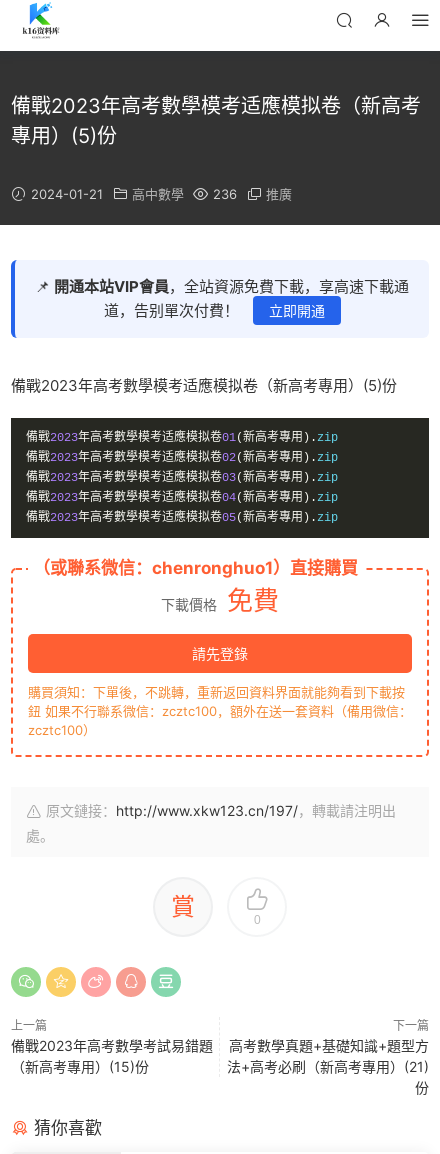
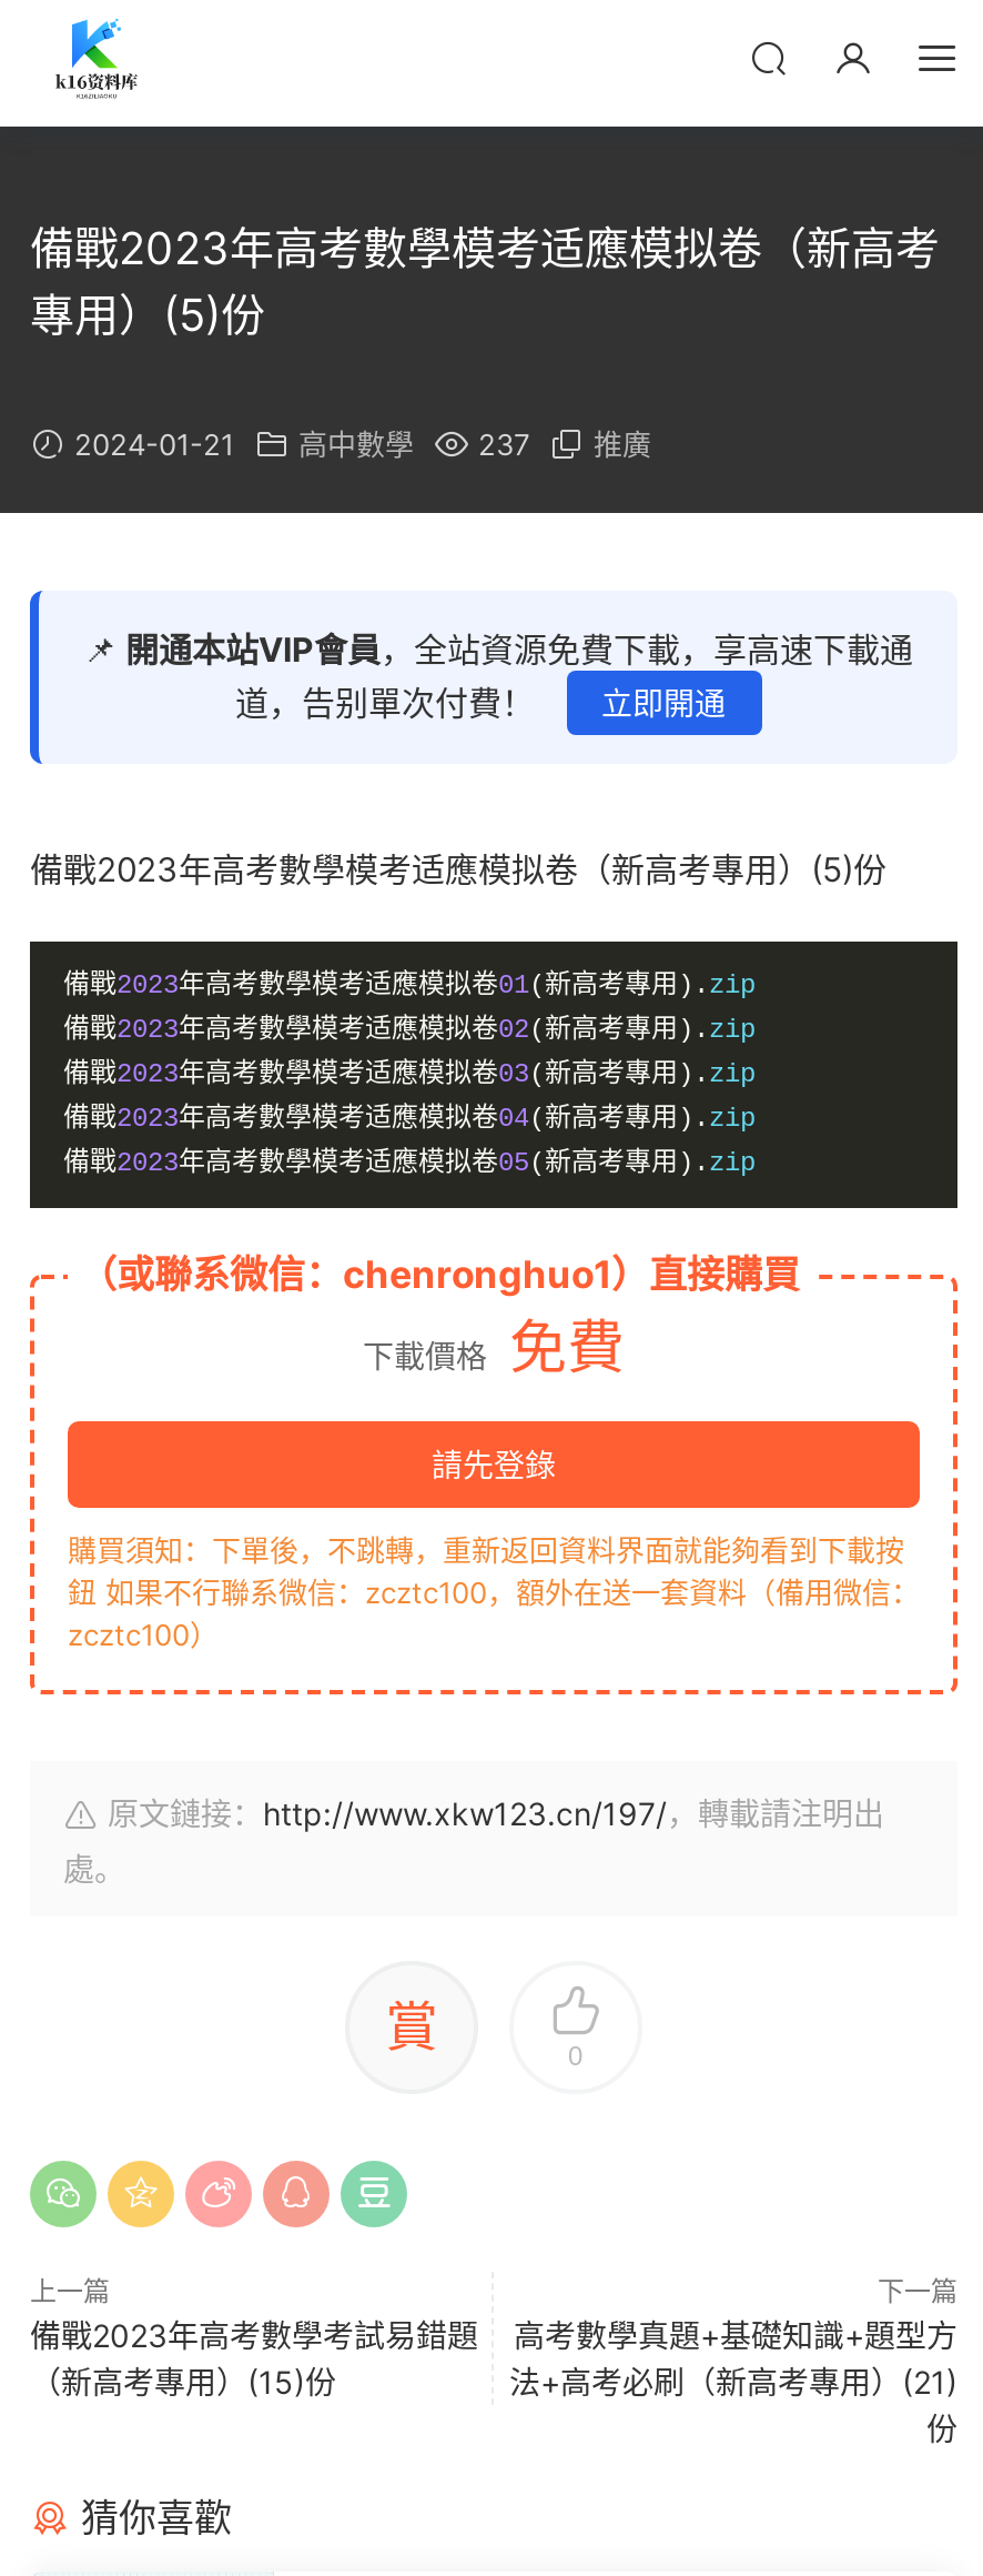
- 2024-01-21 高中數學 236 推廣
+ 2024-01-21 高中數學 237 推廣
